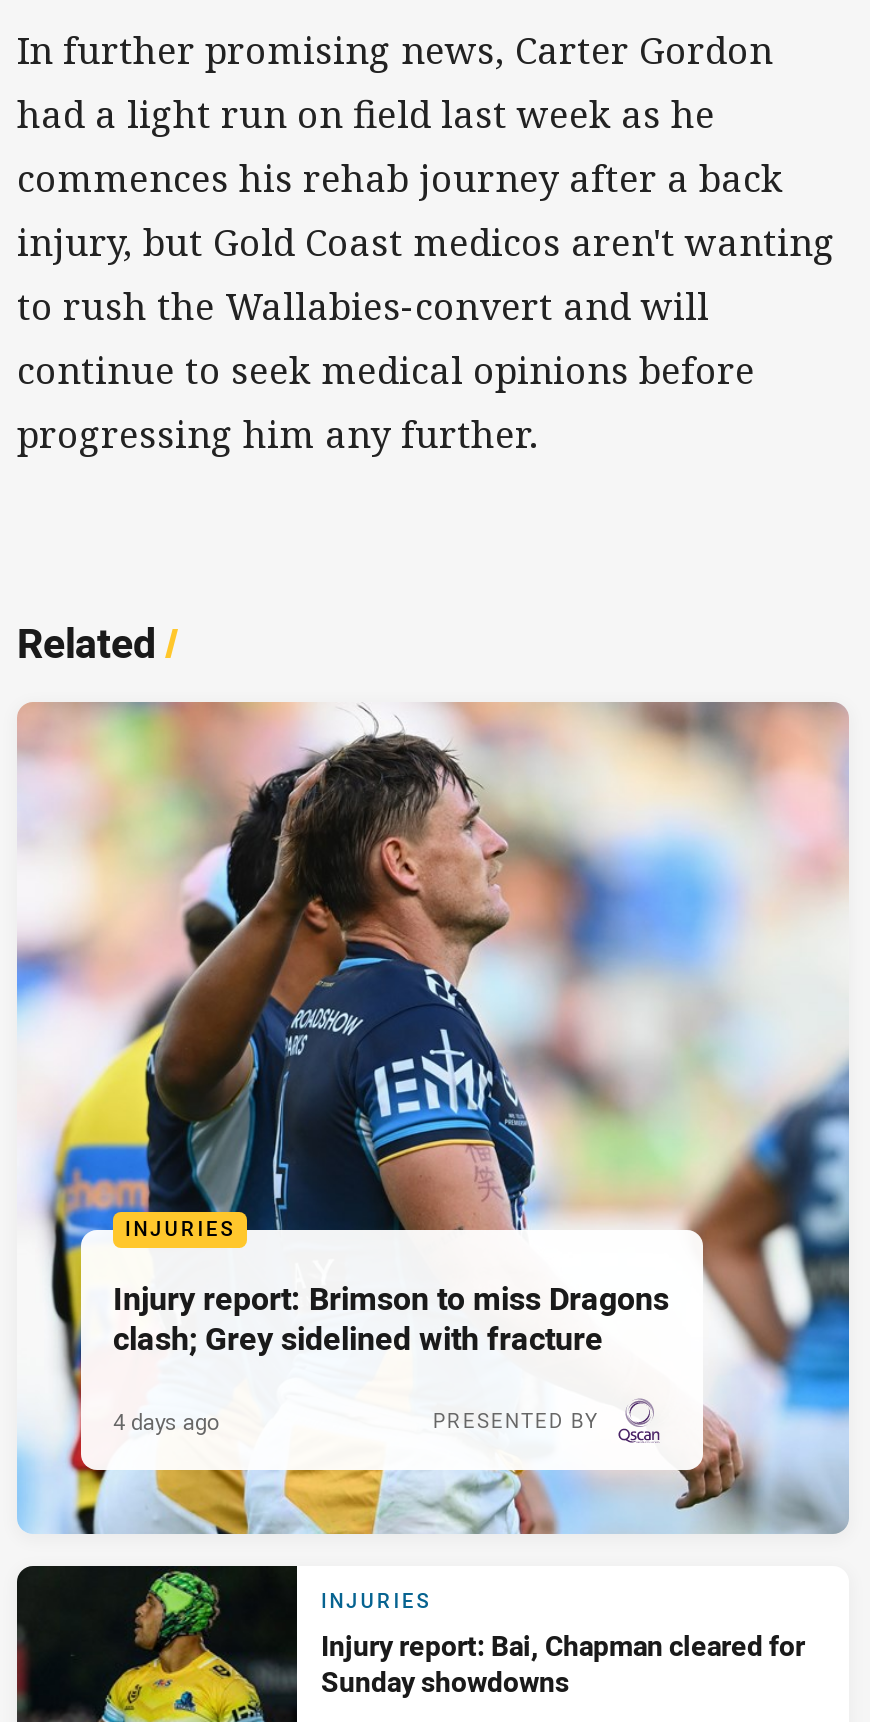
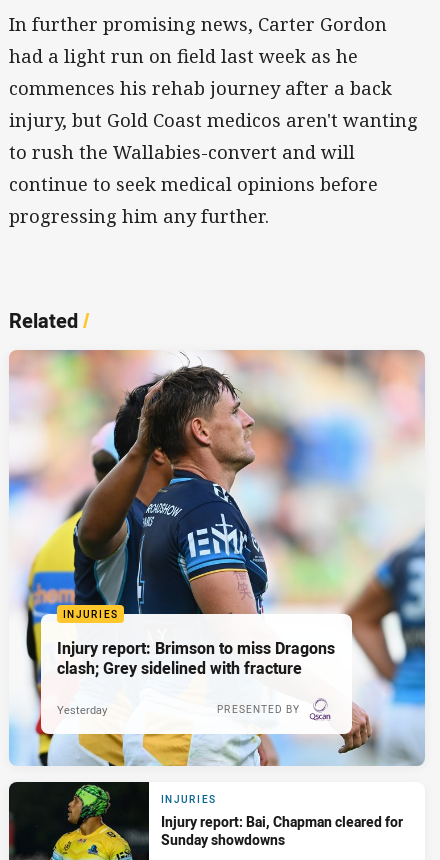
- 4 days ago
+ Yesterday
